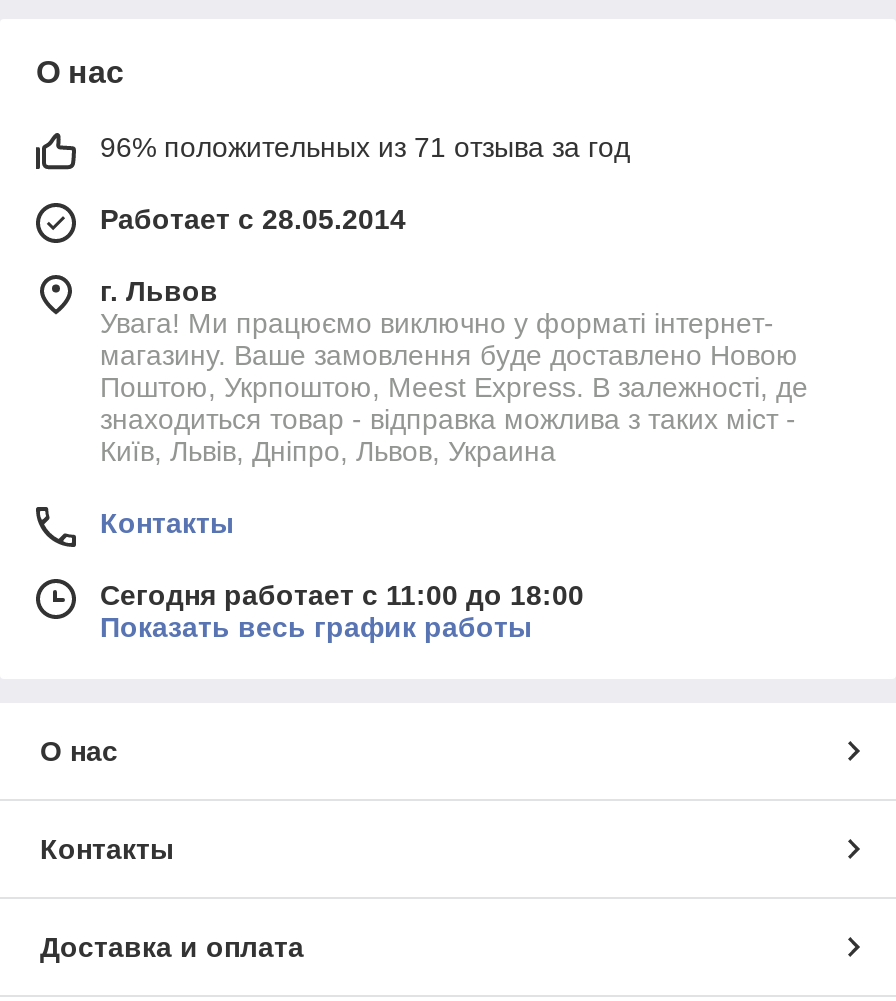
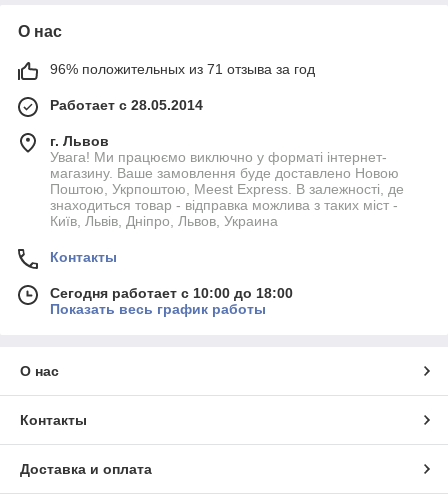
- Сегодня работает с 11:00 до 18:00
+ Сегодня работает с 10:00 до 18:00
